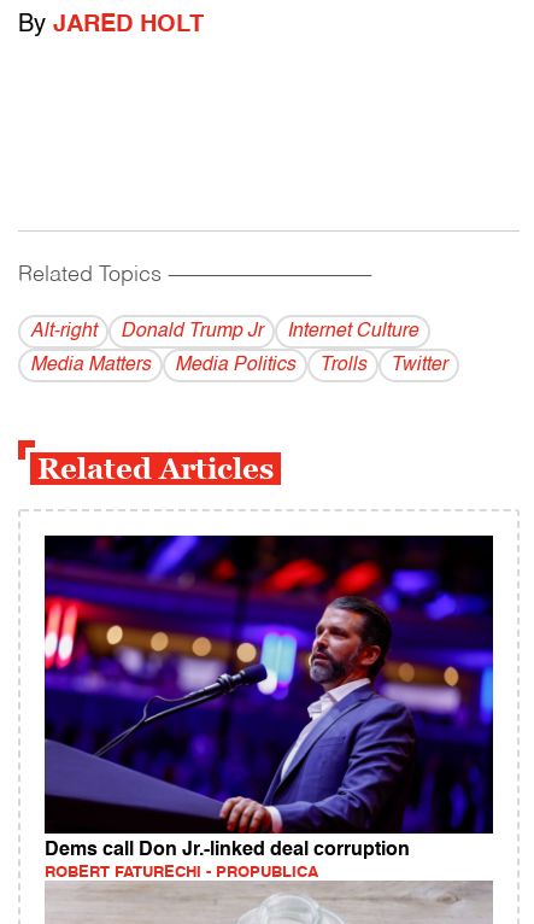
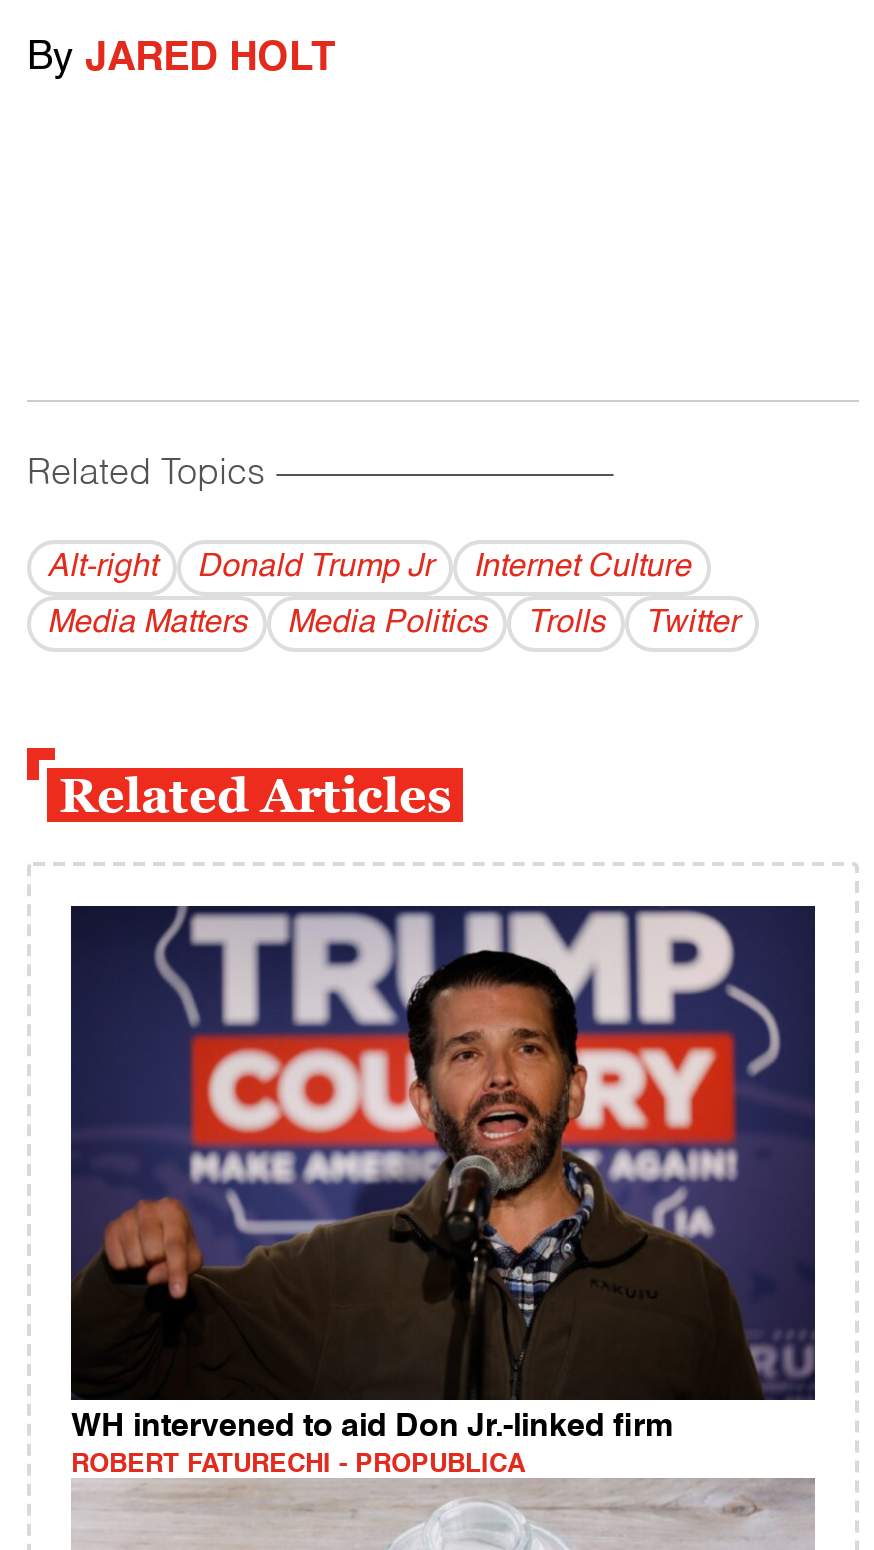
- [image]
- Dems call Don Jr.-linked deal corruption
+ [image]
+ WH intervened to aid Don Jr.-linked firm
